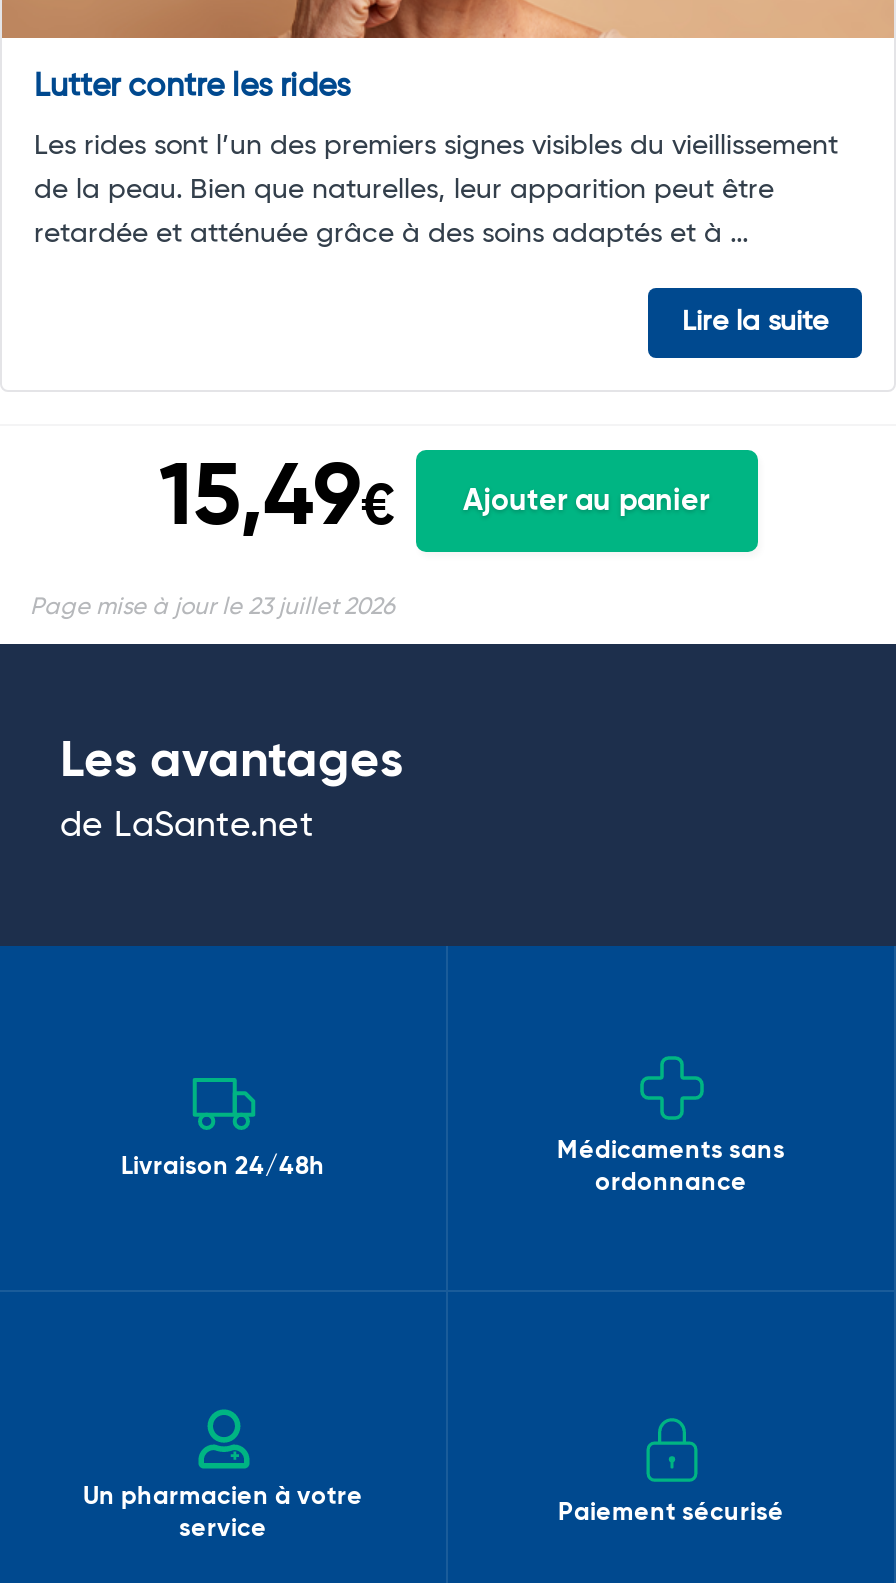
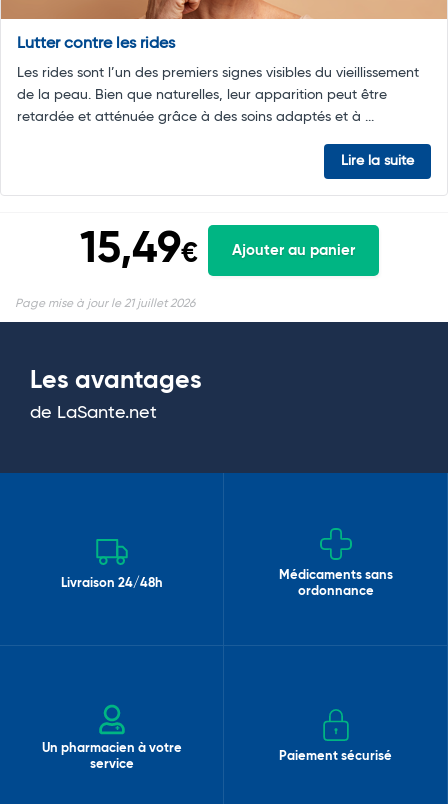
- Page mise à jour le 23 juillet 2026
+ Page mise à jour le 21 juillet 2026
